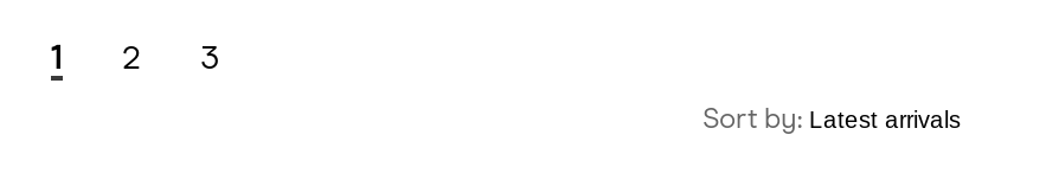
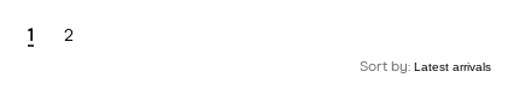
- 3
